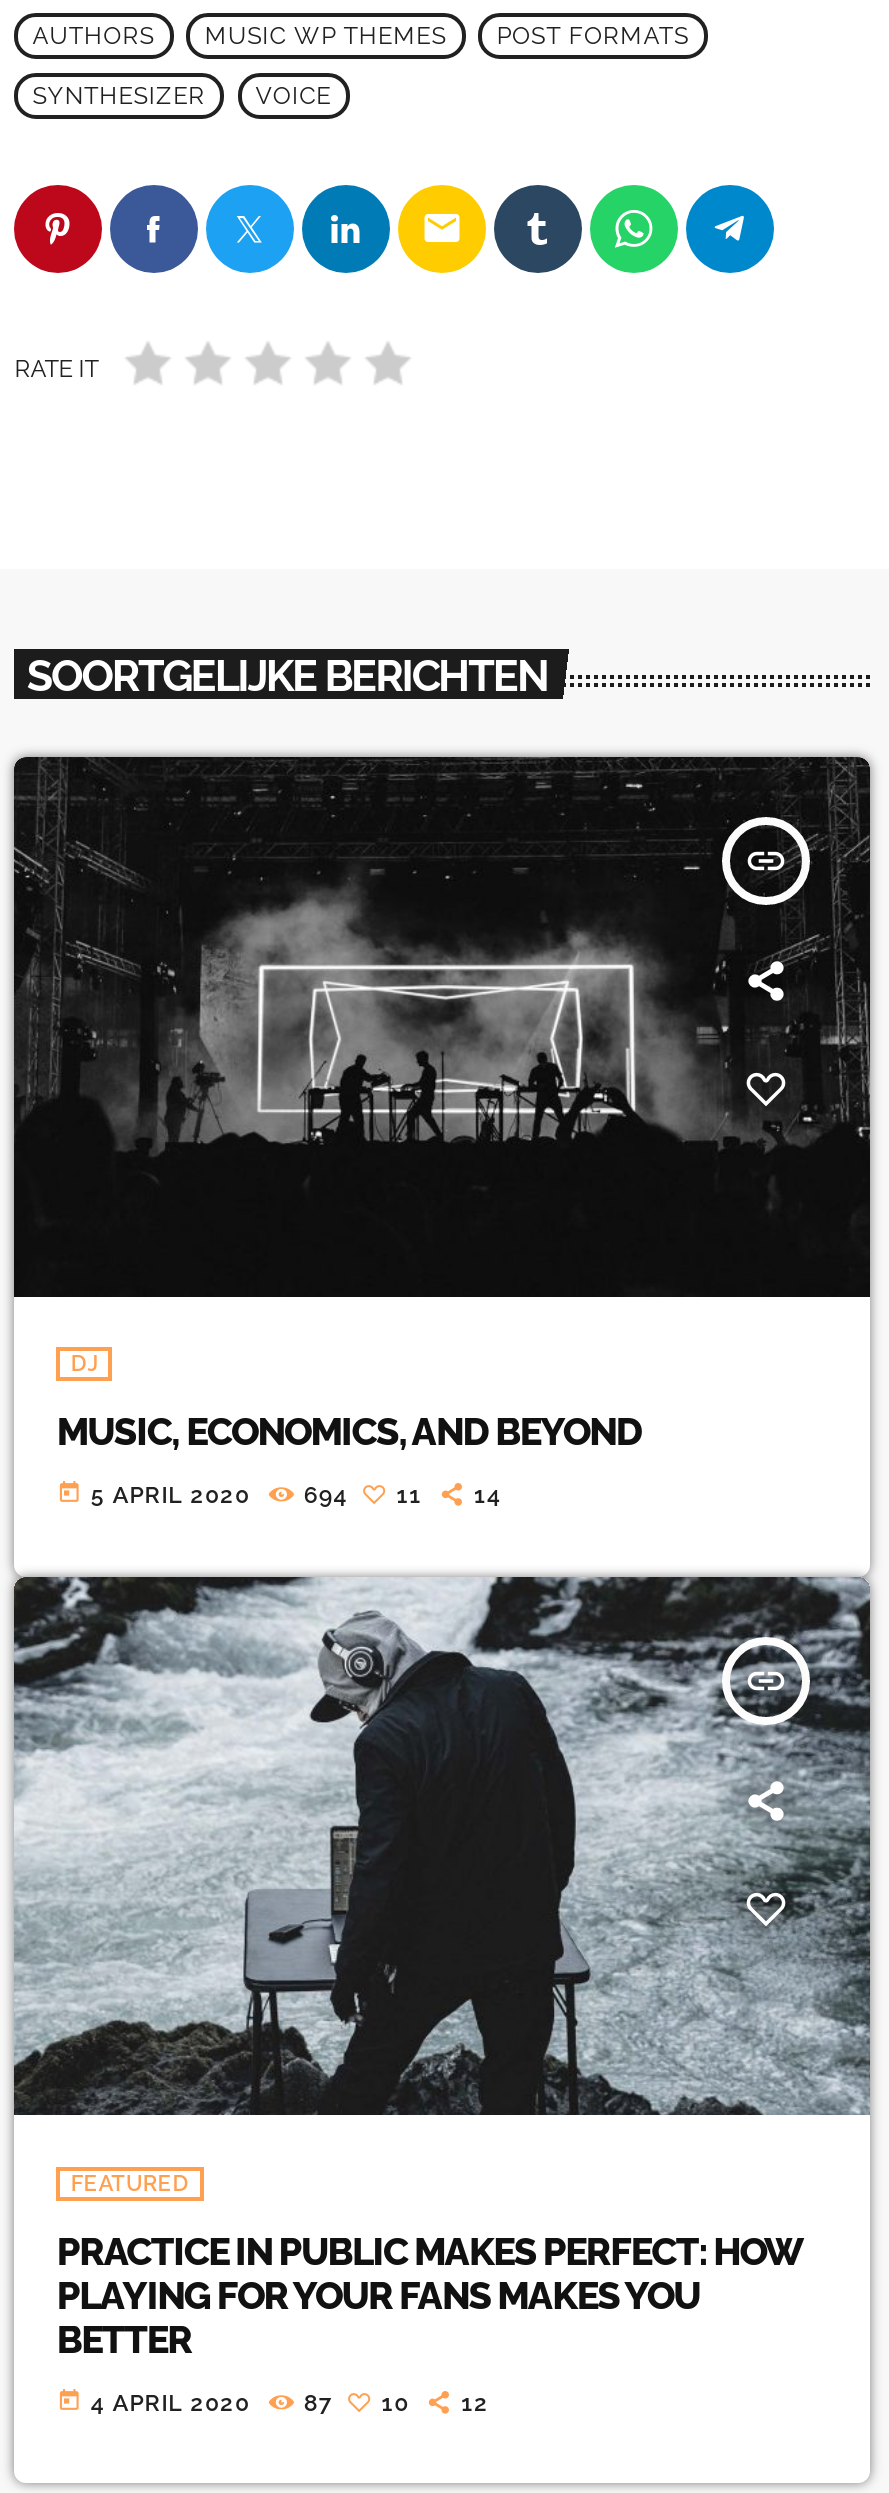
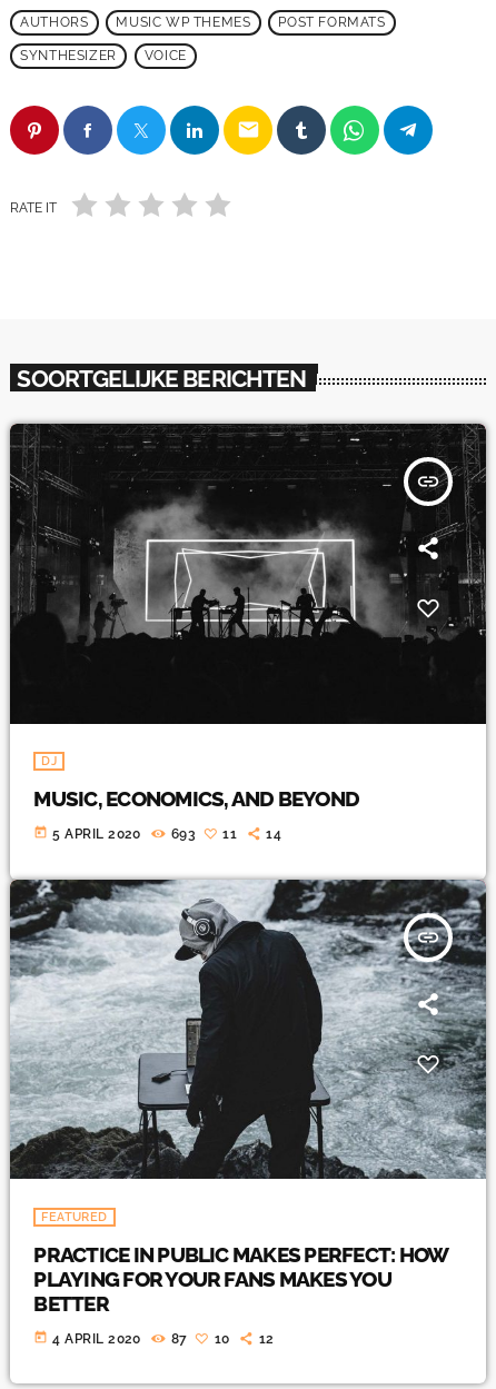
- 694
+ 693
